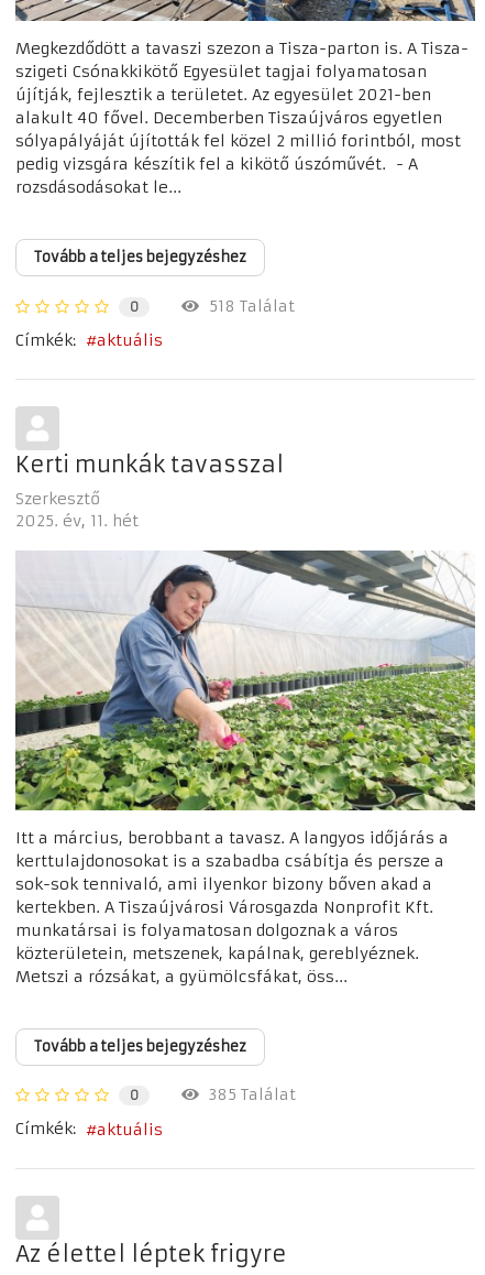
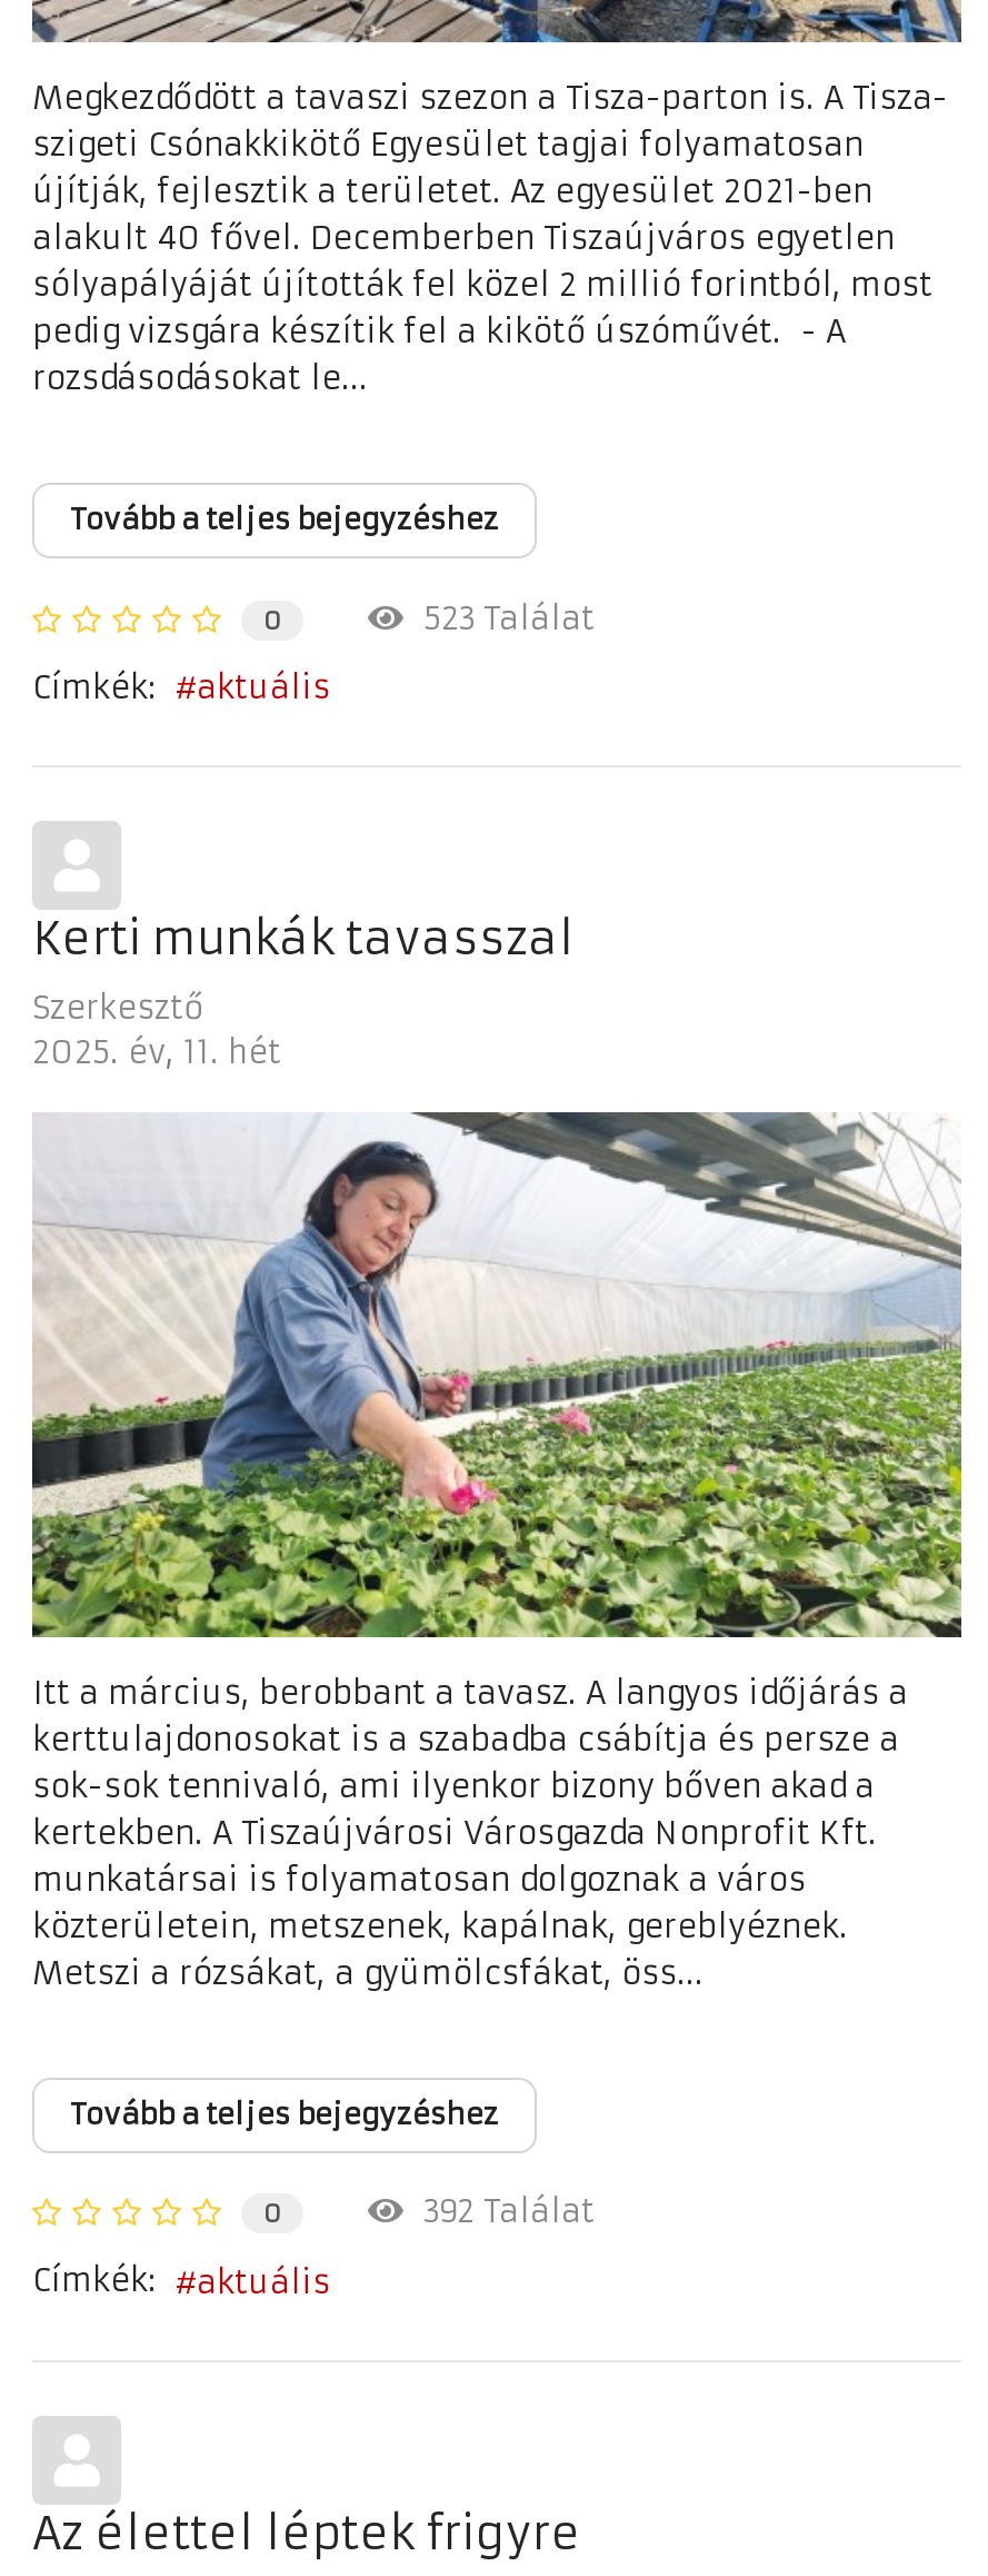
- 518 Találat
+ 523 Találat

- 385 Találat
+ 392 Találat
